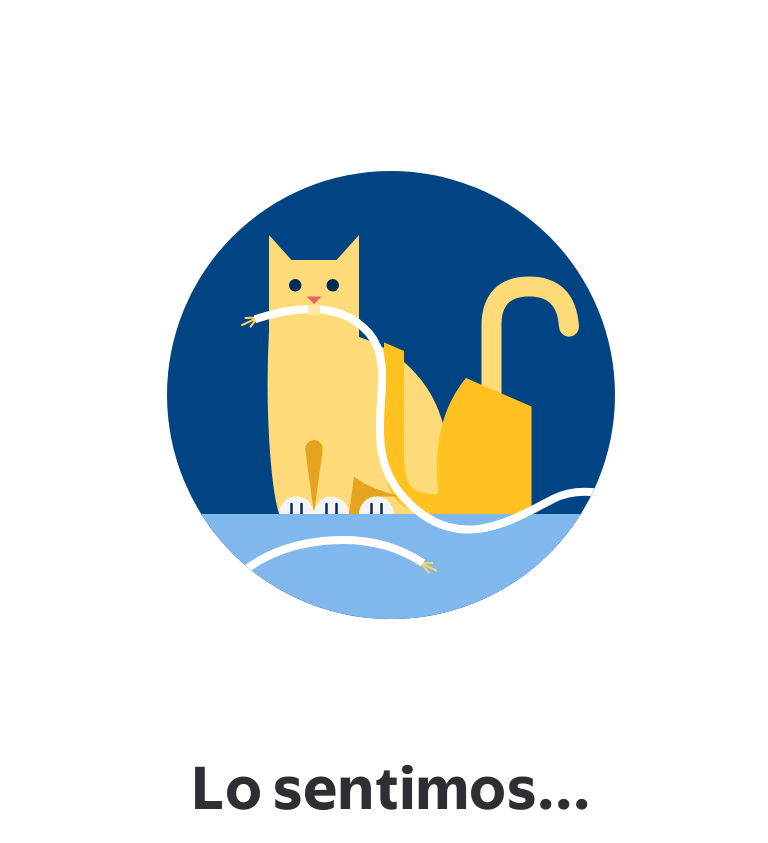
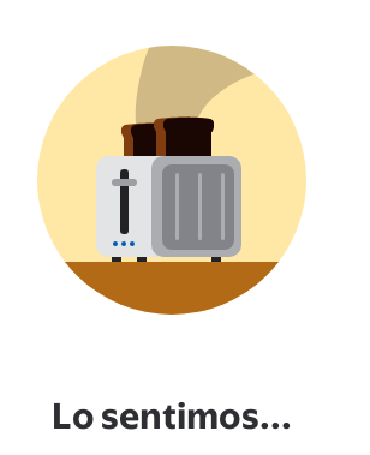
- [image]
+ [image]
